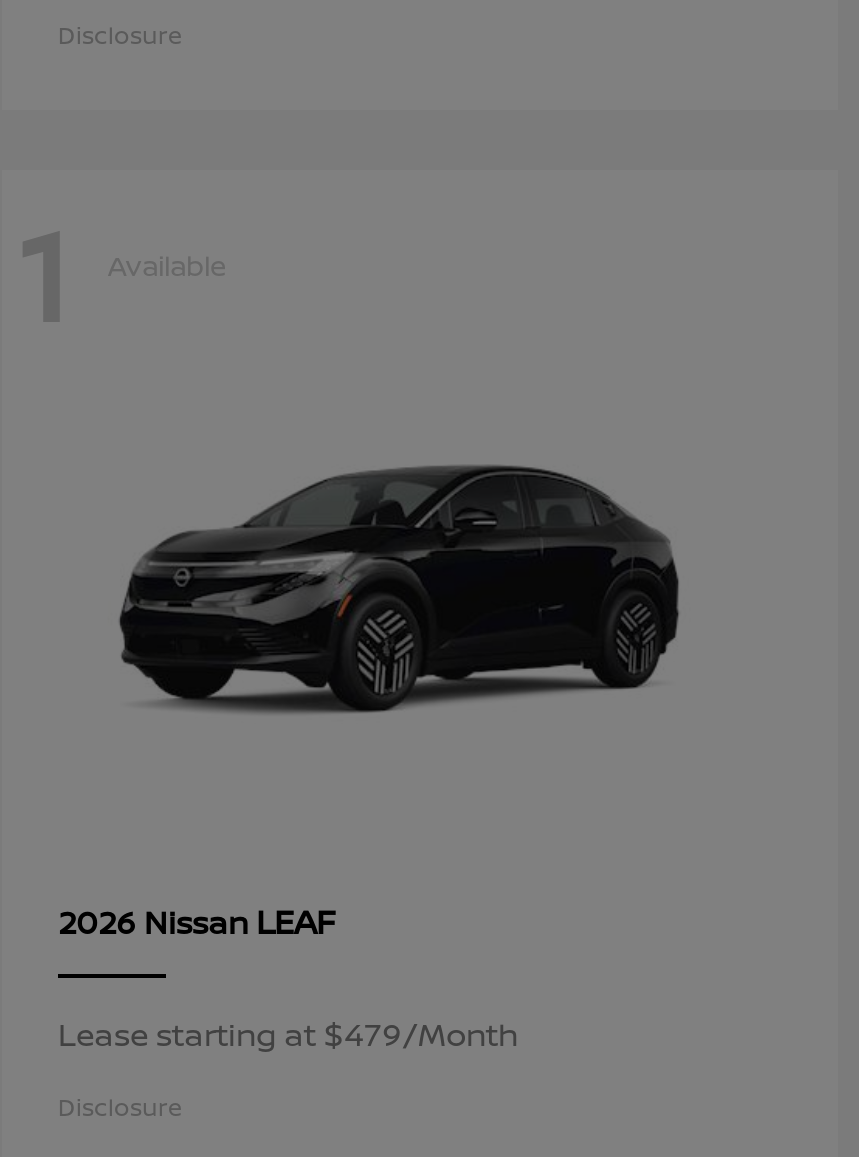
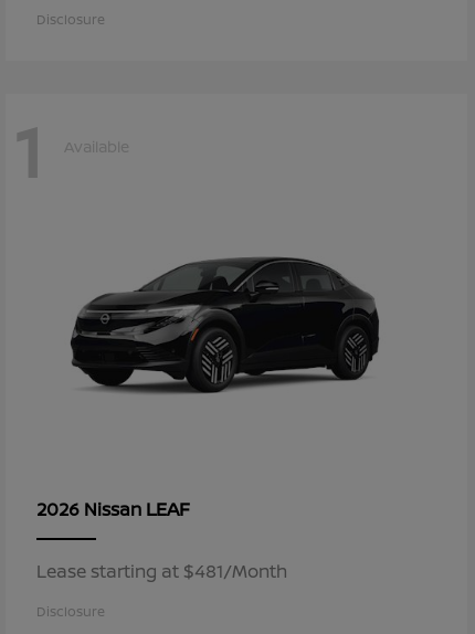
- Lease starting at $479/Month
+ Lease starting at $481/Month
